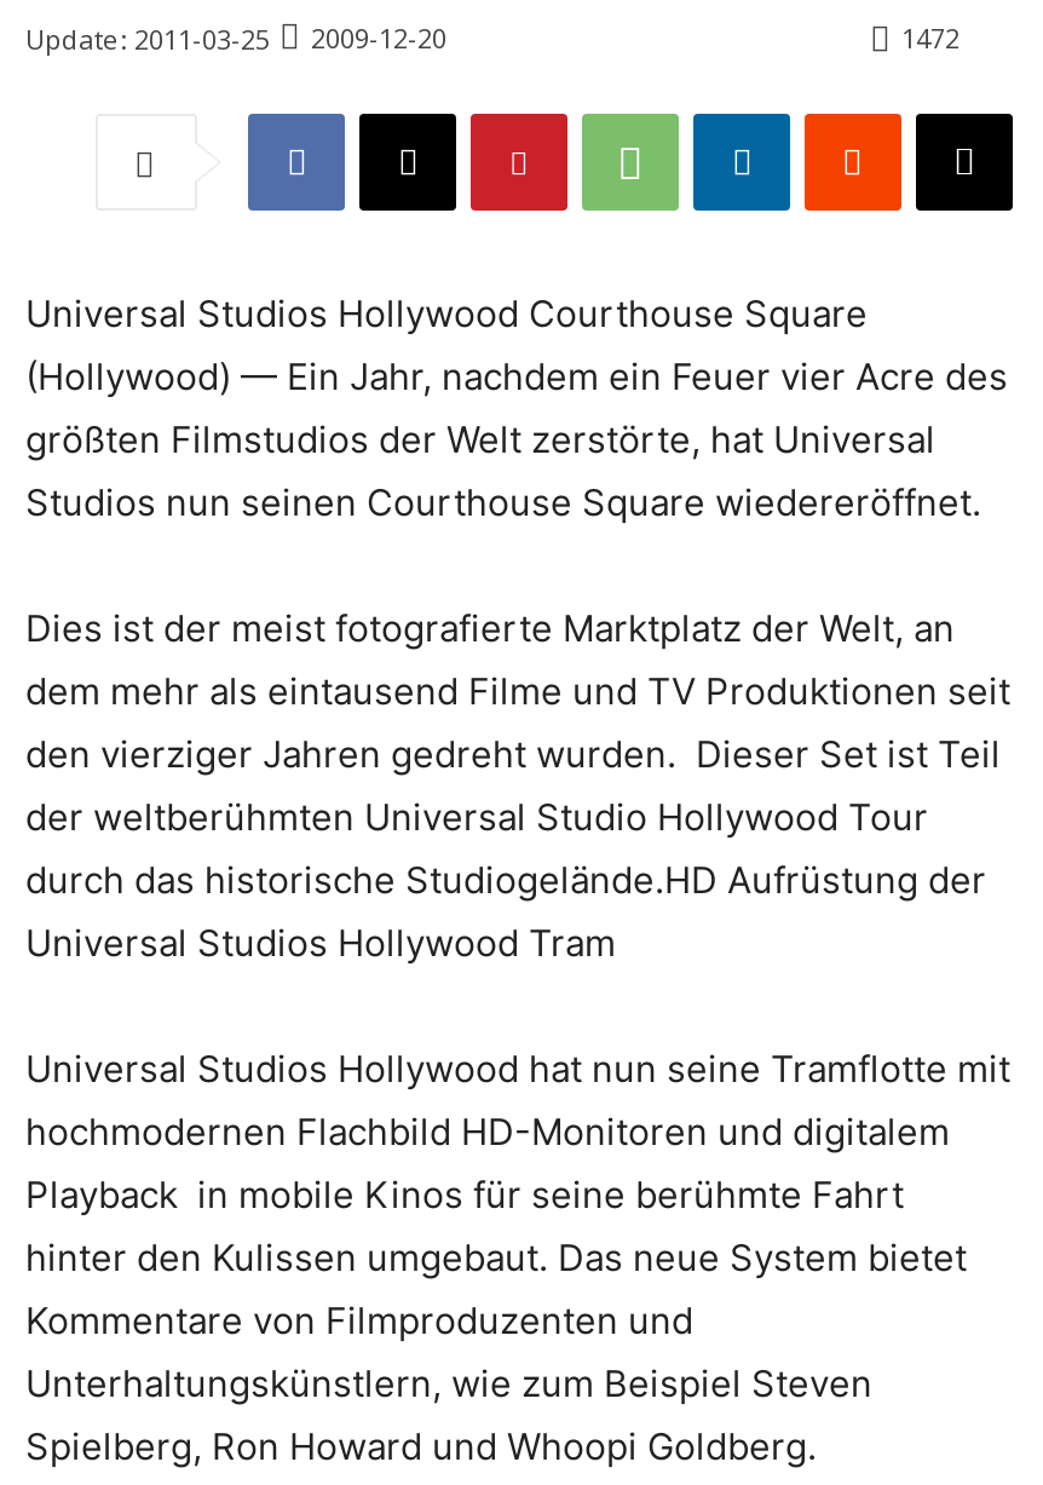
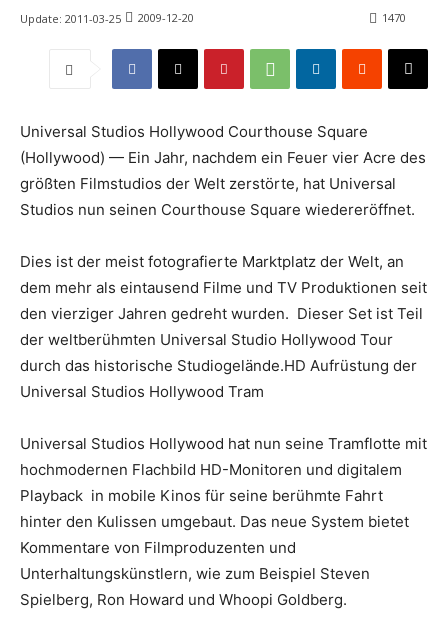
- 1472
+ 1470
